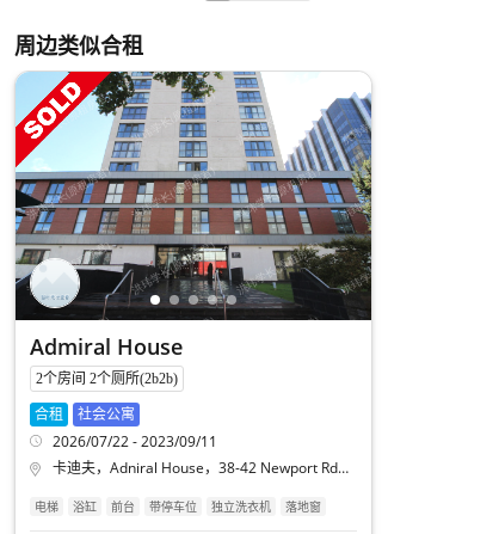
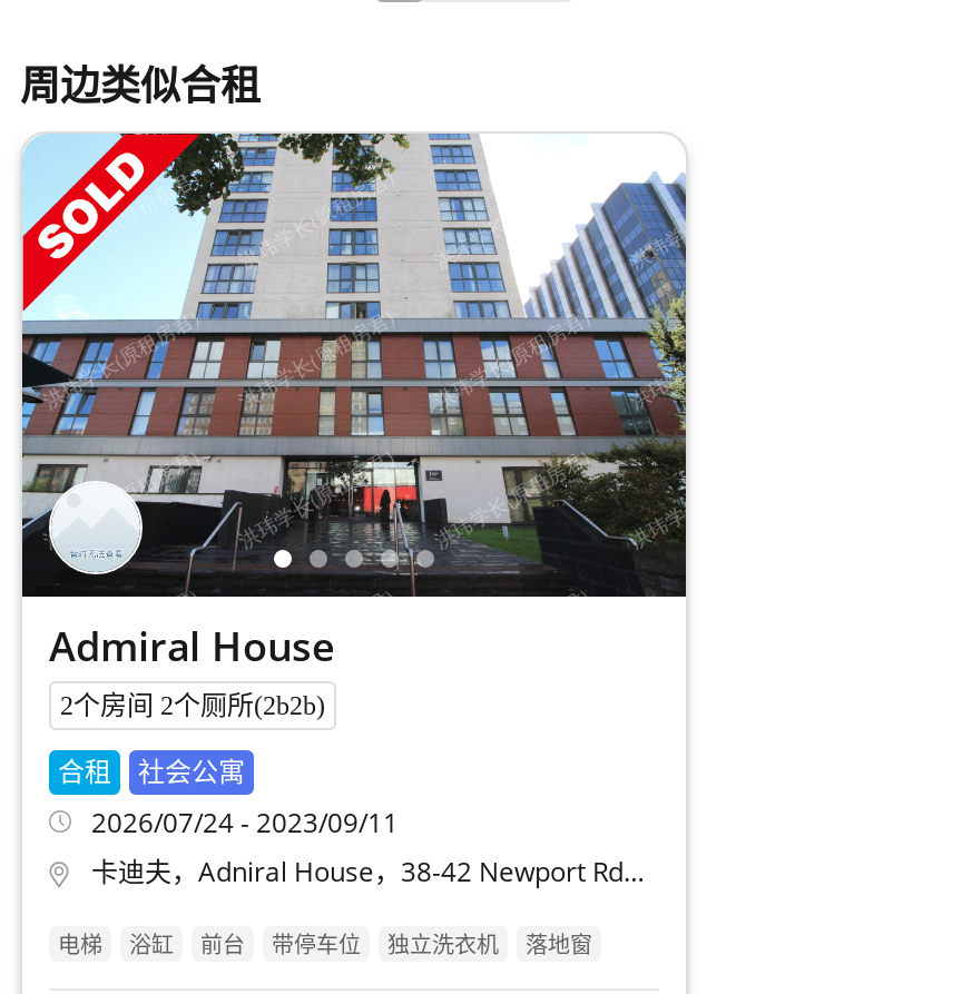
- 2026/07/22 - 2023/09/11
+ 2026/07/24 - 2023/09/11
